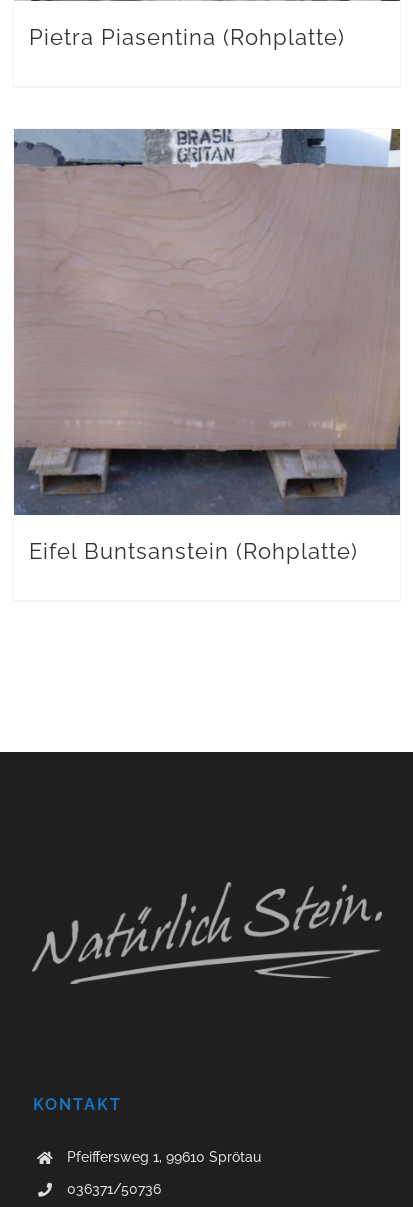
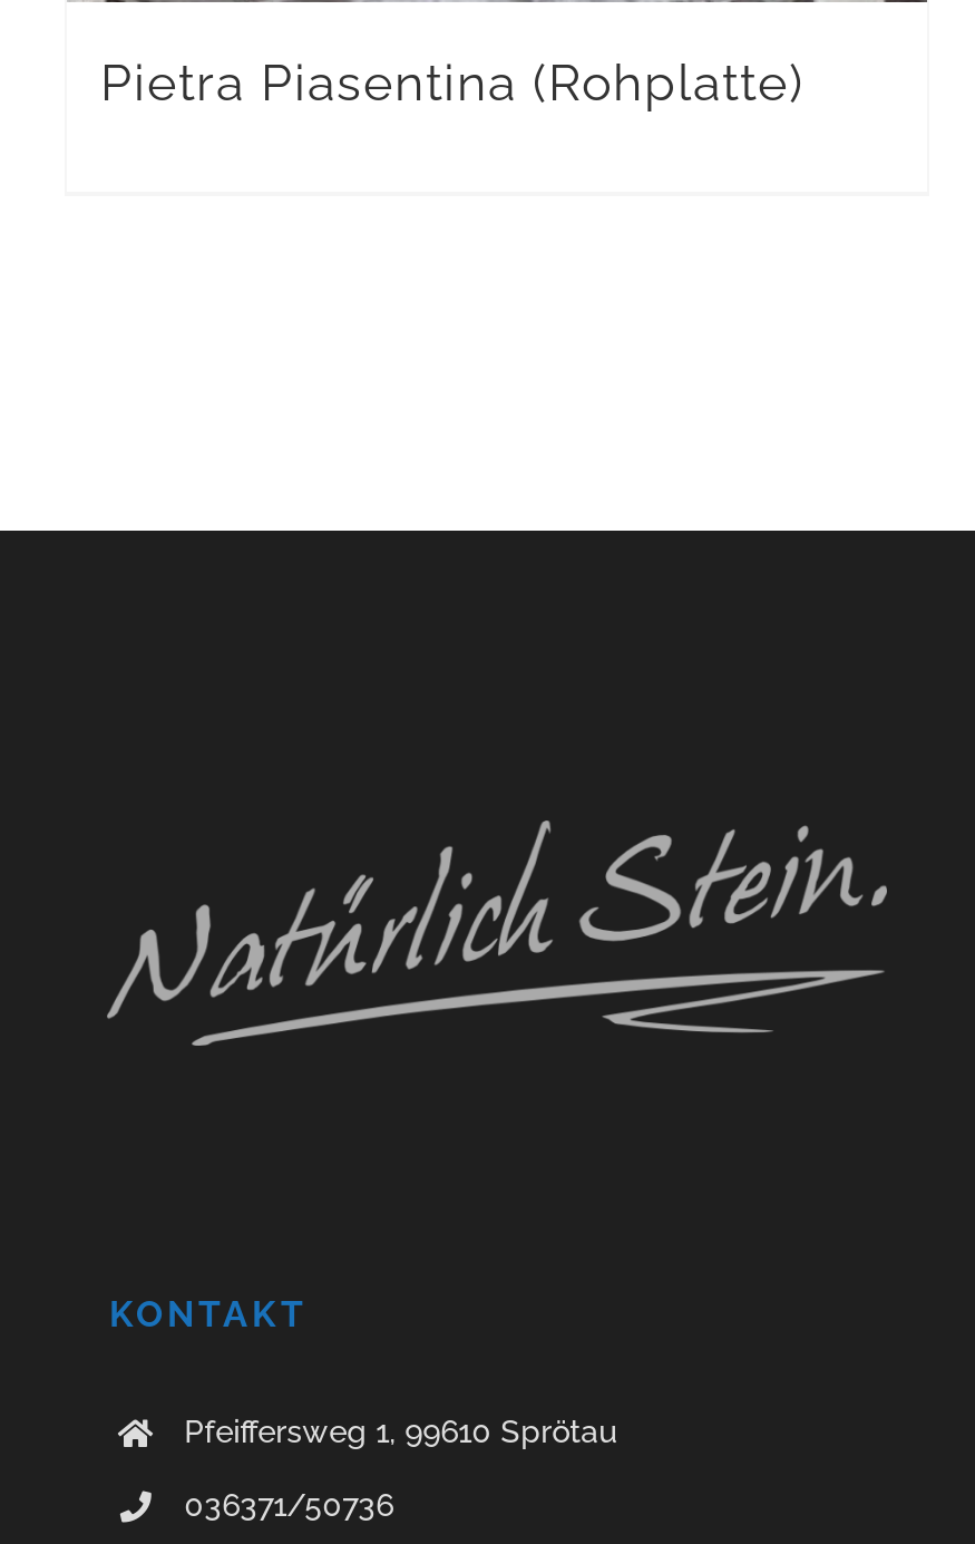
- [image]
- Eifel Buntsanstein (Rohplatte)
